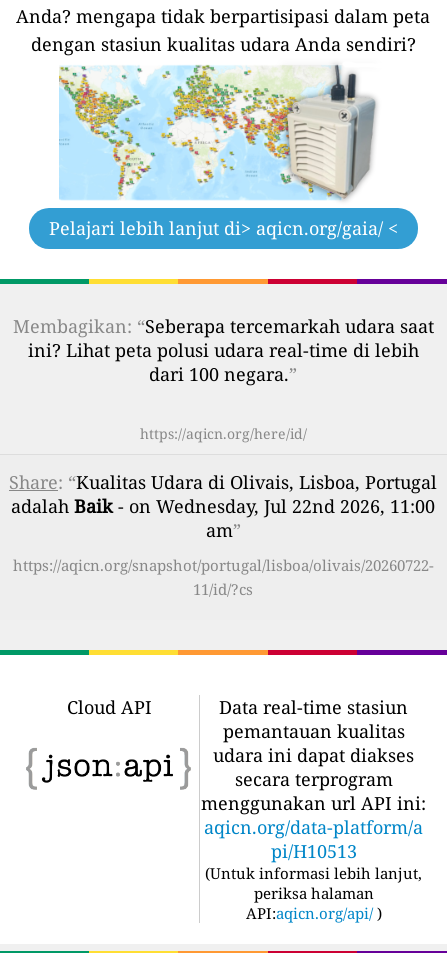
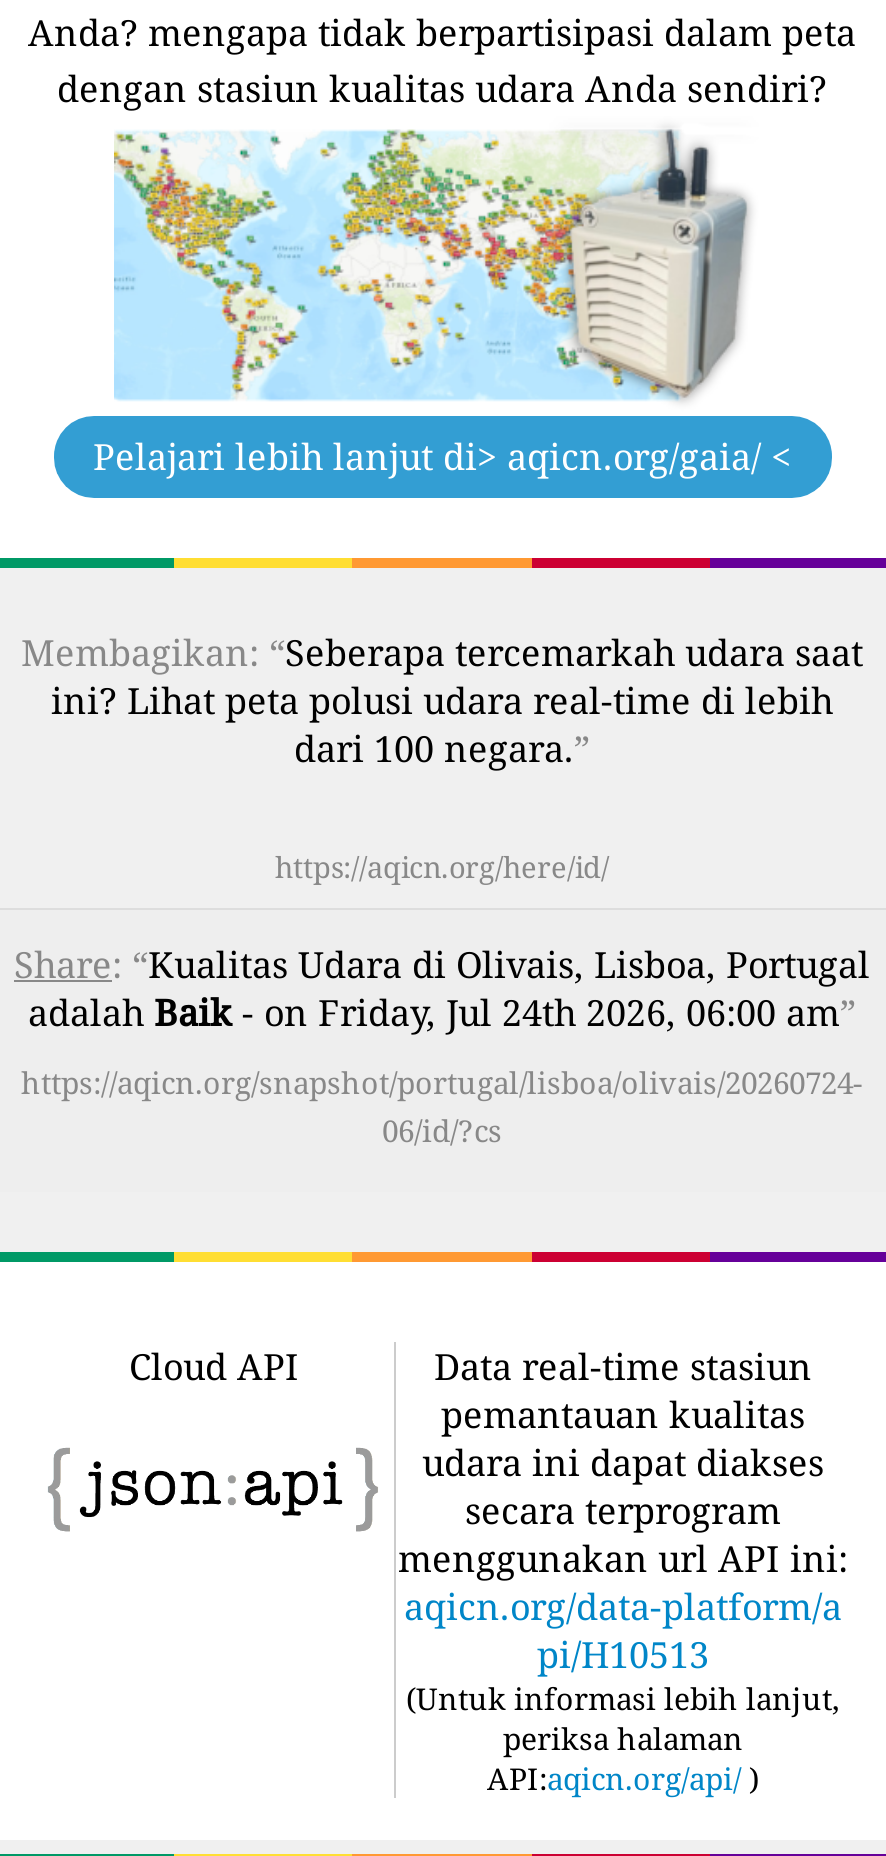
- adalah Baik - on Wednesday, Jul 22nd 2026, 11:00
- am”
+ adalah Baik - on Friday, Jul 24th 2026, 06:00 am”

- https://aqicn.org/snapshot/portugal/lisboa/olivais/20260722-
- 11/id/?cs
+ https://aqicn.org/snapshot/portugal/lisboa/olivais/20260724-
+ 06/id/?cs
